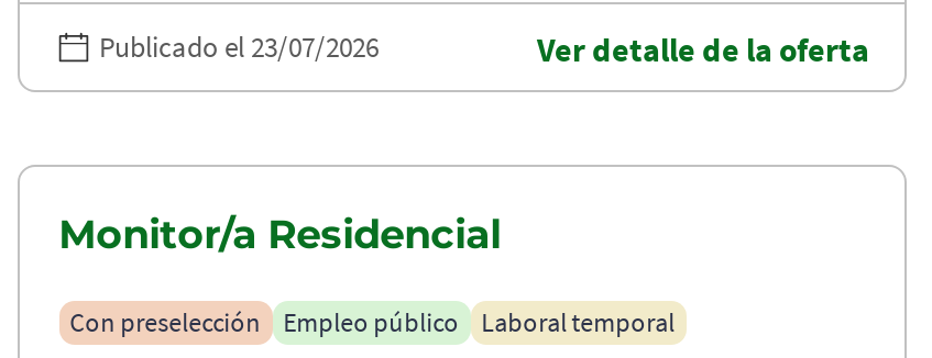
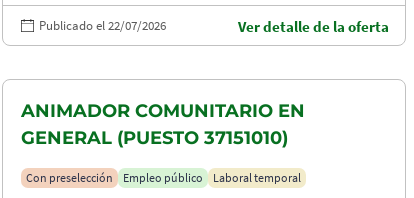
- Publicado el 23/07/2026
+ Publicado el 22/07/2026

- Monitor/a Residencial
+ ANIMADOR COMUNITARIO EN
+ GENERAL (PUESTO 37151010)
